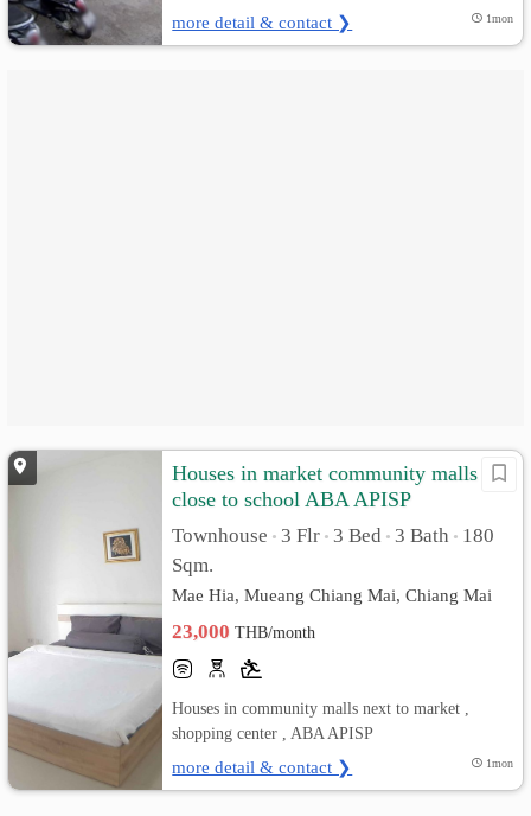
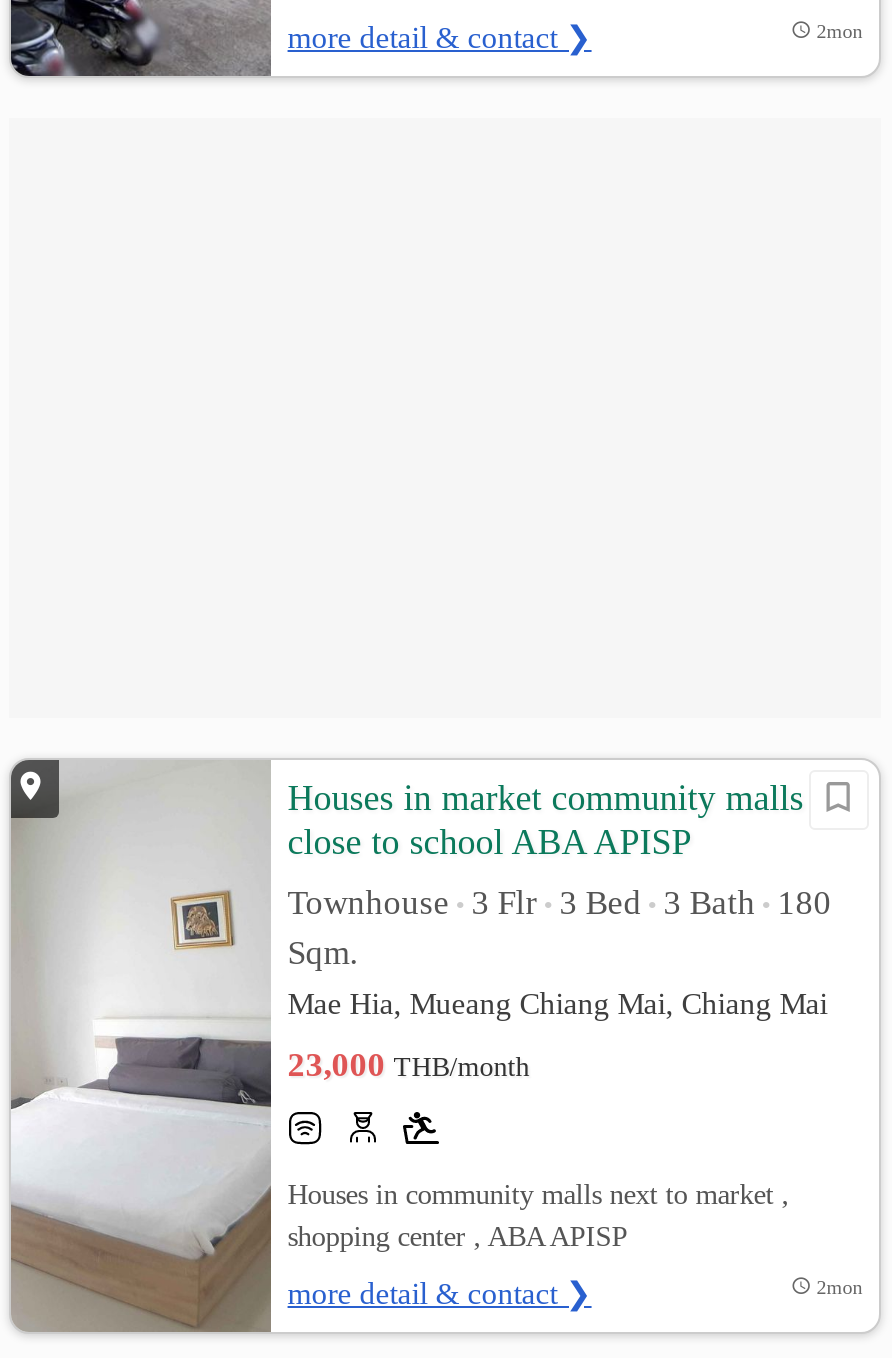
- 1mon
+ 2mon

- 1mon
+ 2mon
